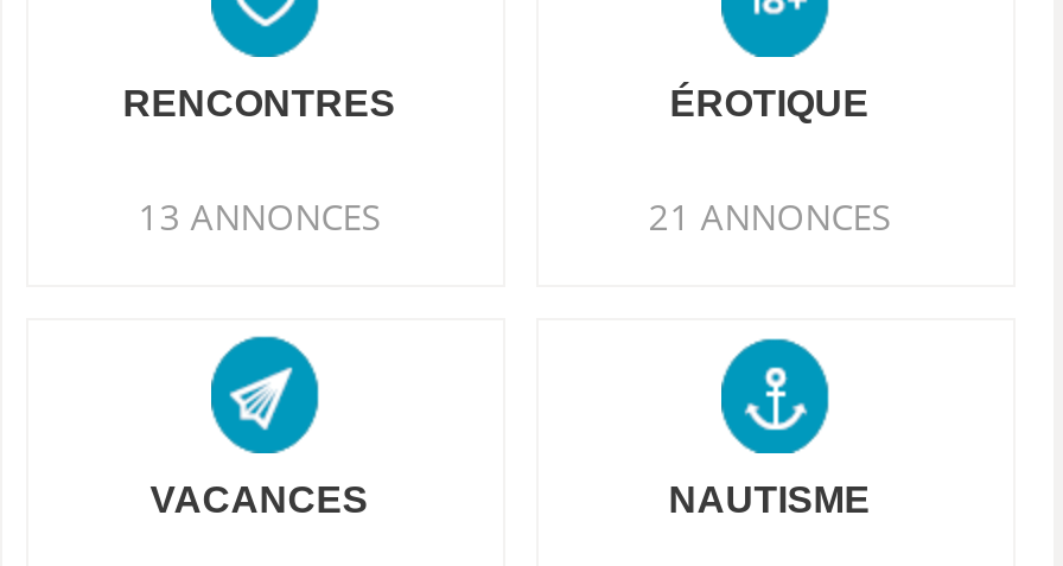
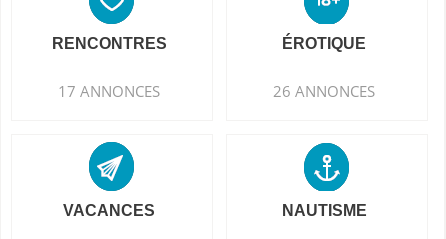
- 13 ANNONCES
+ 17 ANNONCES

- 21 ANNONCES
+ 26 ANNONCES
